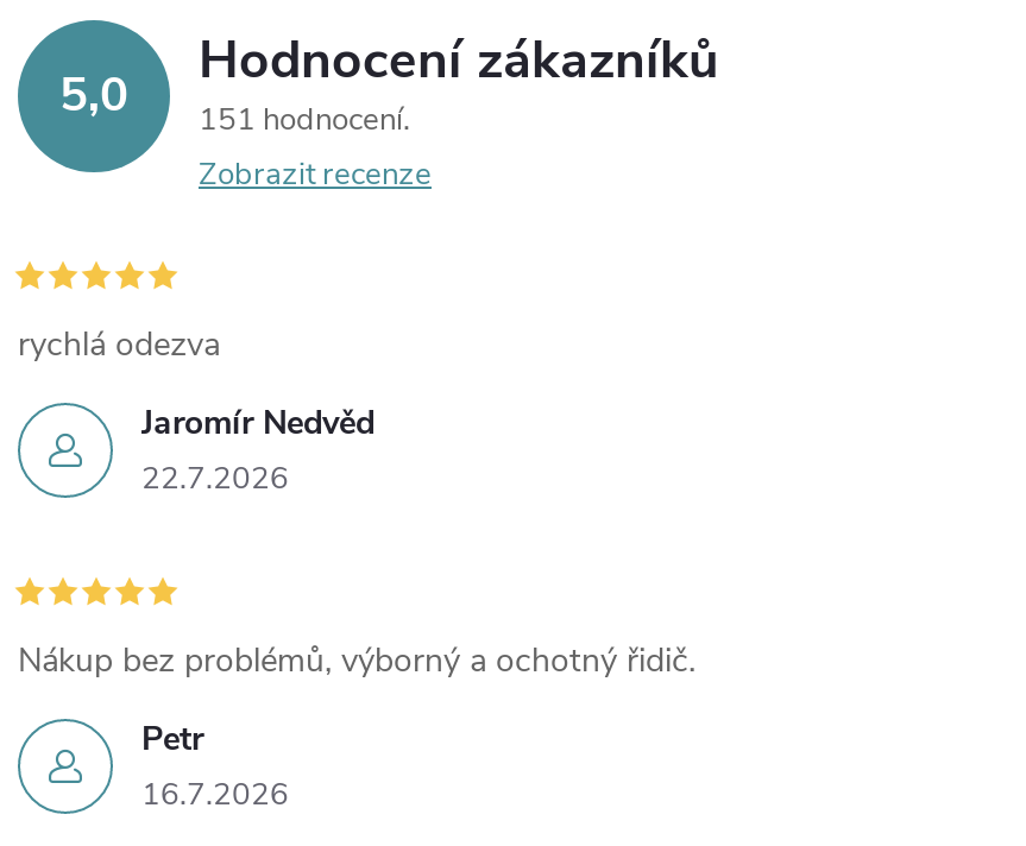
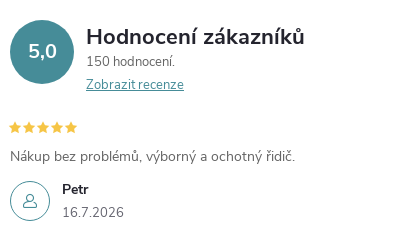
- 5,0 151 hodnocení Hodnocení zákazníků
+ 5,0 150 hodnocení Hodnocení zákazníků

- rychlá odezva

- Jaromír Nedvěd
- 22.7.2026
